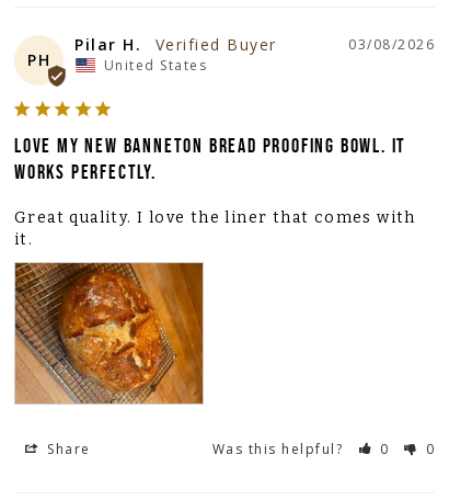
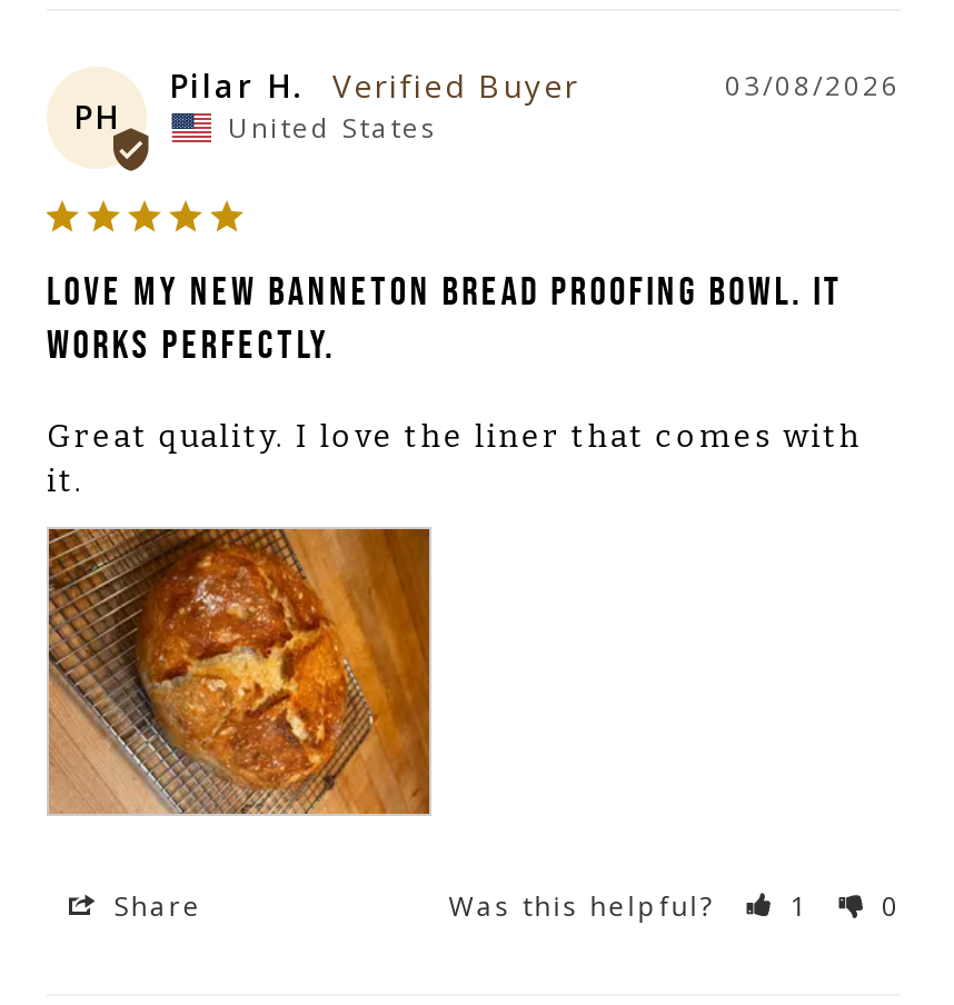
- Was this helpful? 0 0
+ Was this helpful? 1 0
